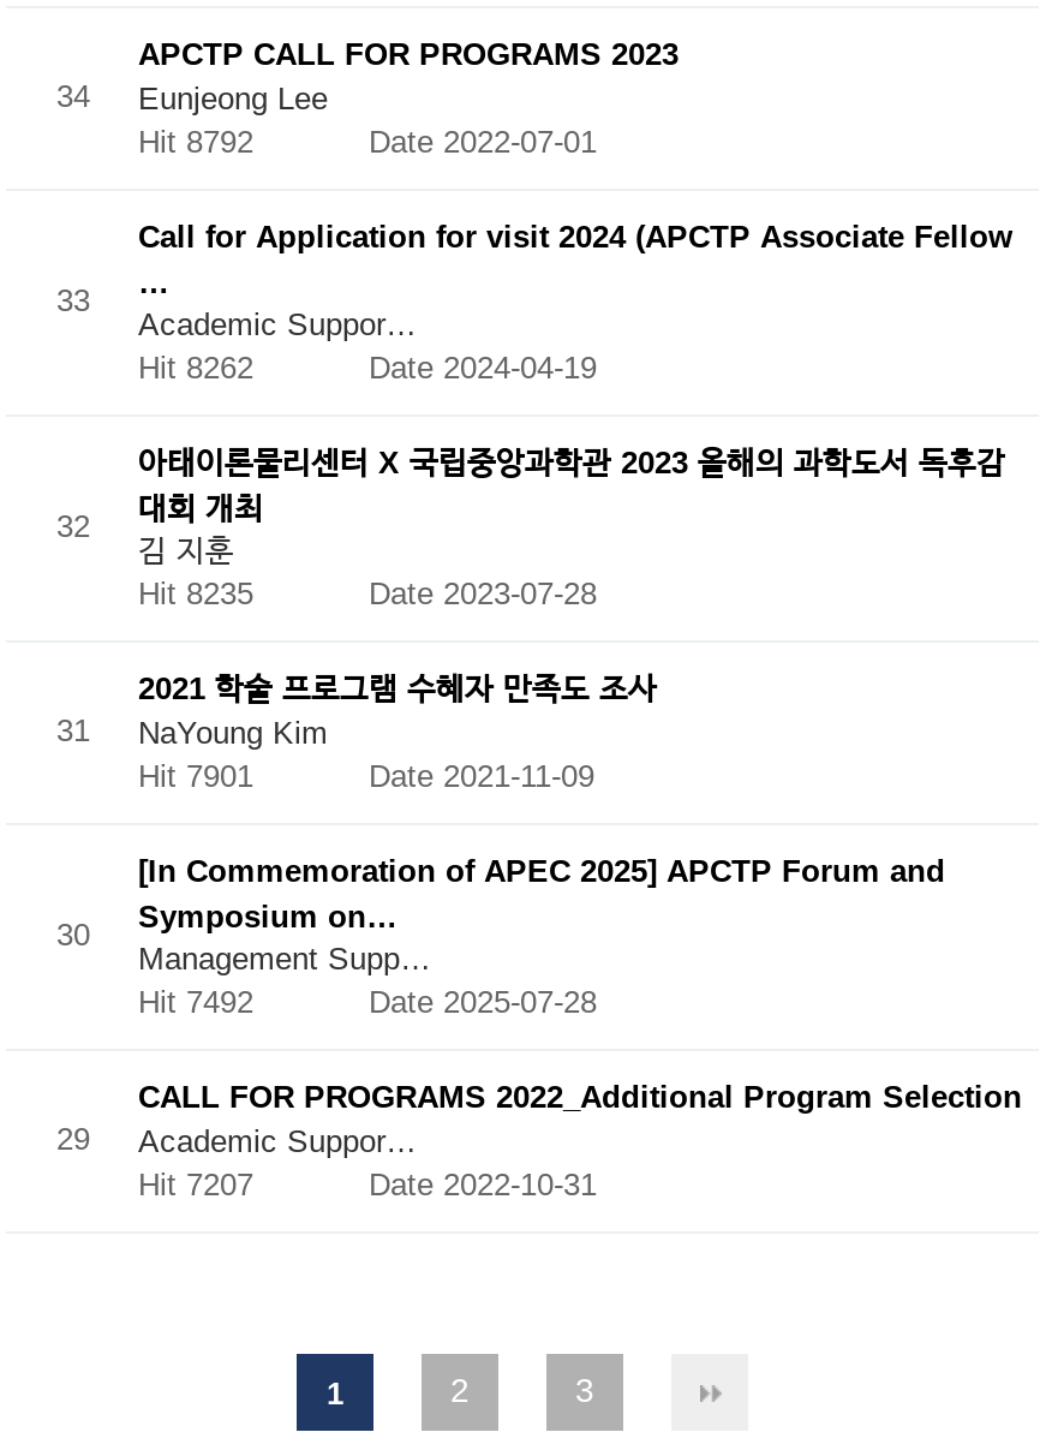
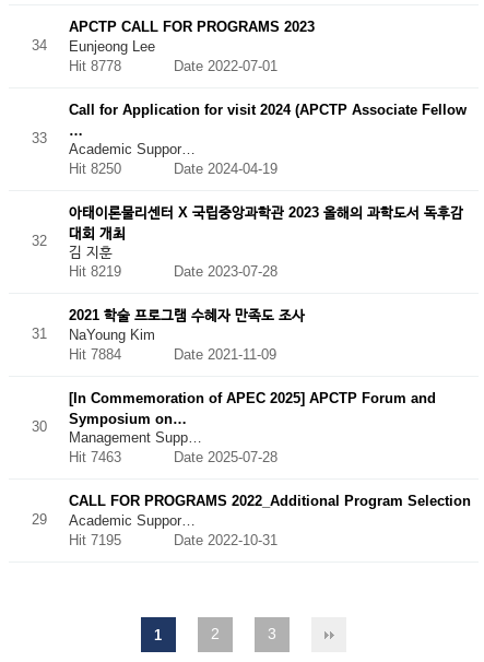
- Hit 8792 Date 2022-07-01
+ Hit 8778 Date 2022-07-01

- Hit 8262 Date 2024-04-19
+ Hit 8250 Date 2024-04-19

- Hit 8235 Date 2023-07-28
+ Hit 8219 Date 2023-07-28

- Hit 7901 Date 2021-11-09
+ Hit 7884 Date 2021-11-09

- Hit 7492 Date 2025-07-28
+ Hit 7463 Date 2025-07-28

- Hit 7207 Date 2022-10-31
+ Hit 7195 Date 2022-10-31
